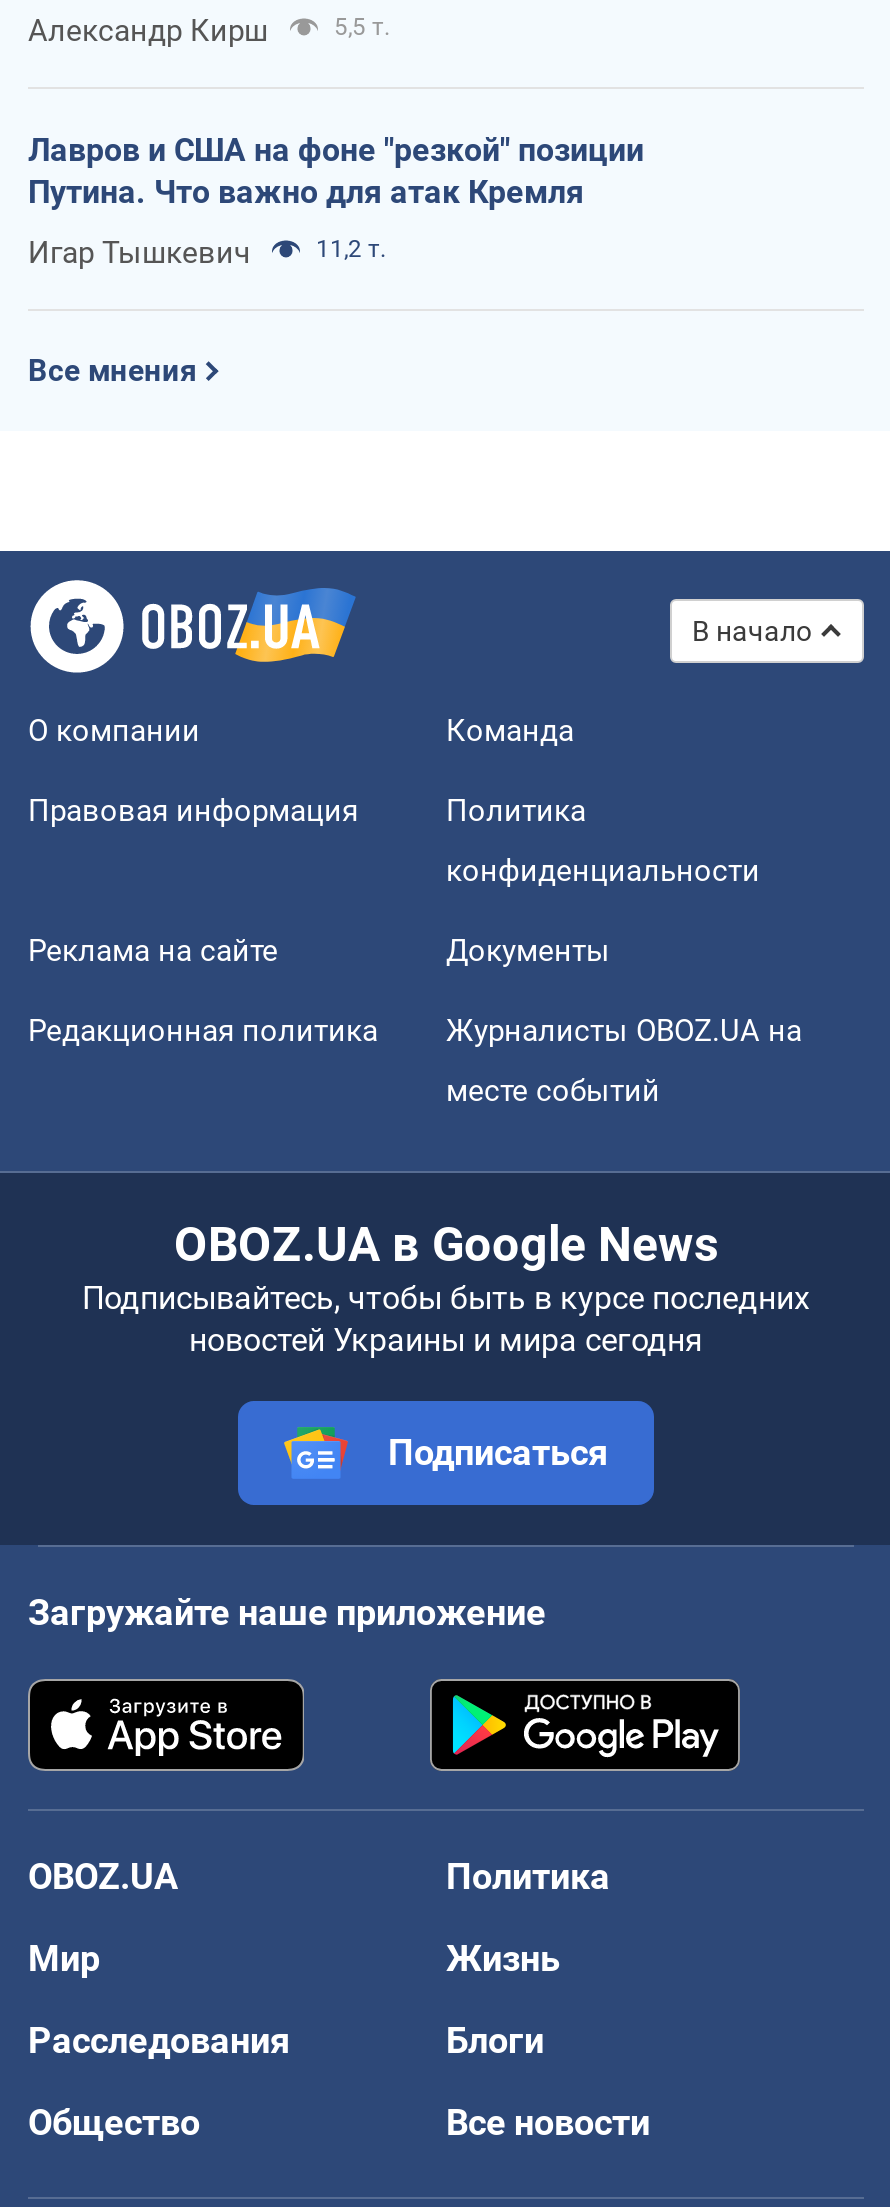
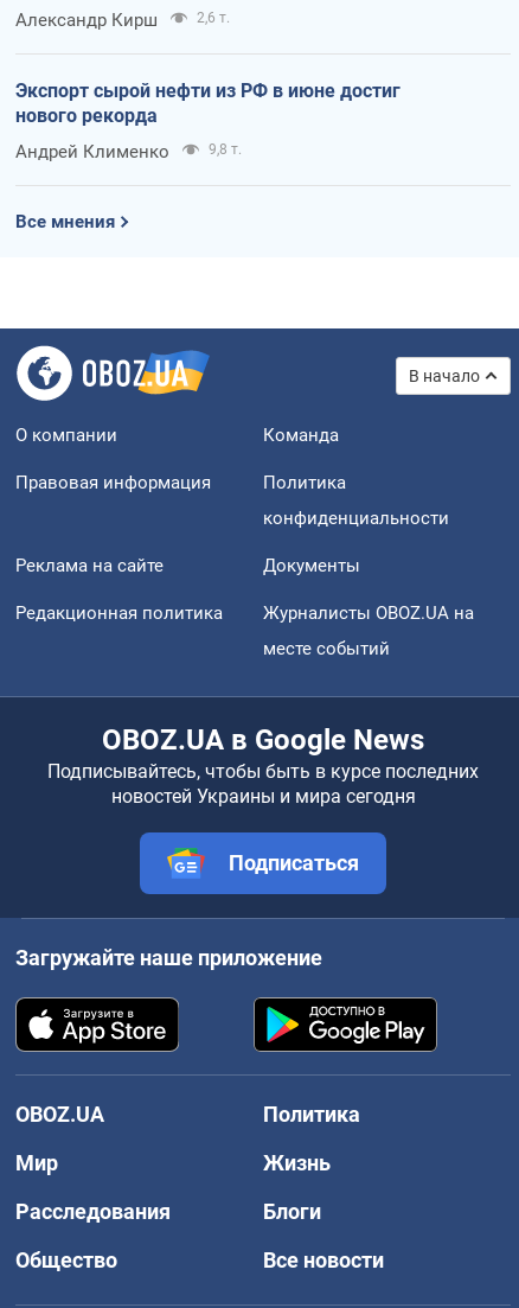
- 5,5 т.
+ 2,6 т.

- Лавров и США на фоне "резкой" позиции
- Путина. Что важно для атак Кремля
+ Экспорт сырой нефти из РФ в июне достиг
+ нового рекорда

- Игар Тышкевич
- 11,2 т.
+ Андрей Клименко
+ 9,8 т.
